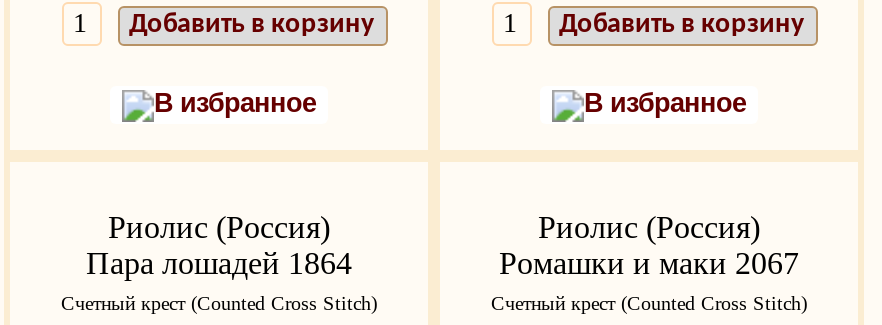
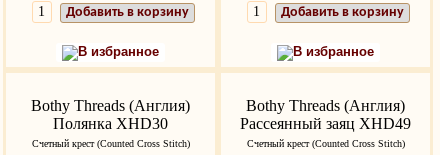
- Риолис (Россия)
- Пара лошадей 1864
+ Bothy Threads (Англия)
+ Полянка XHD30

- Риолис (Россия)
- Ромашки и маки 2067
+ Bothy Threads (Англия)
+ Рассеянный заяц XHD49
